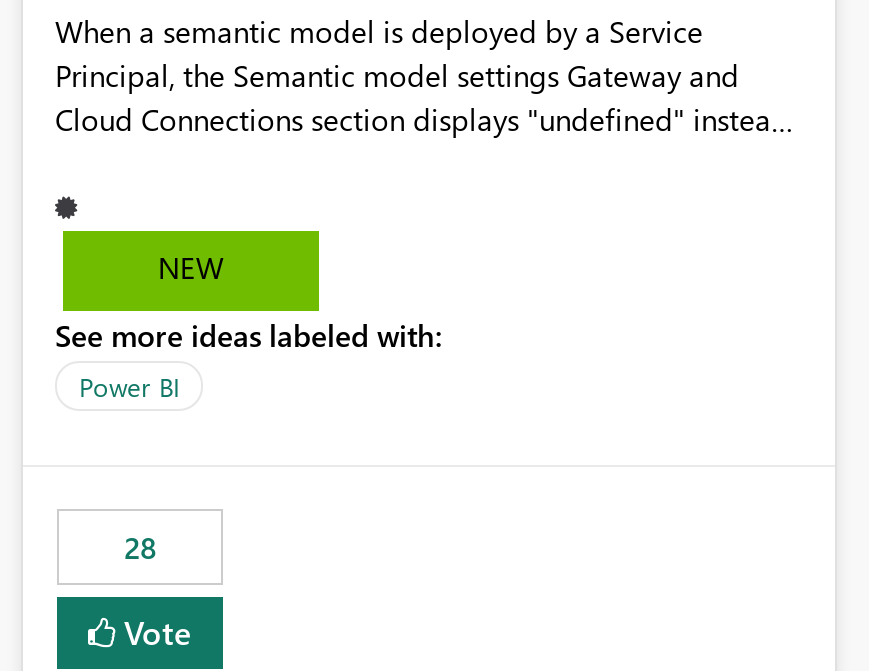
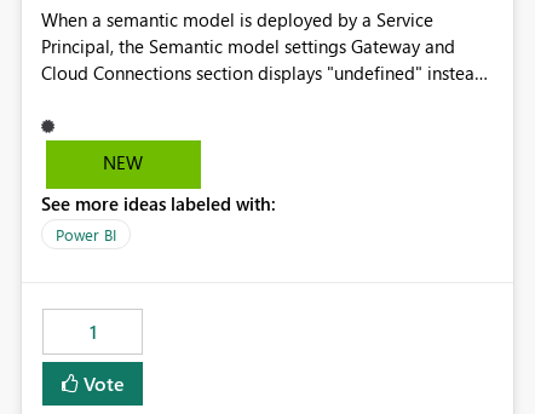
- 28
+ 1
